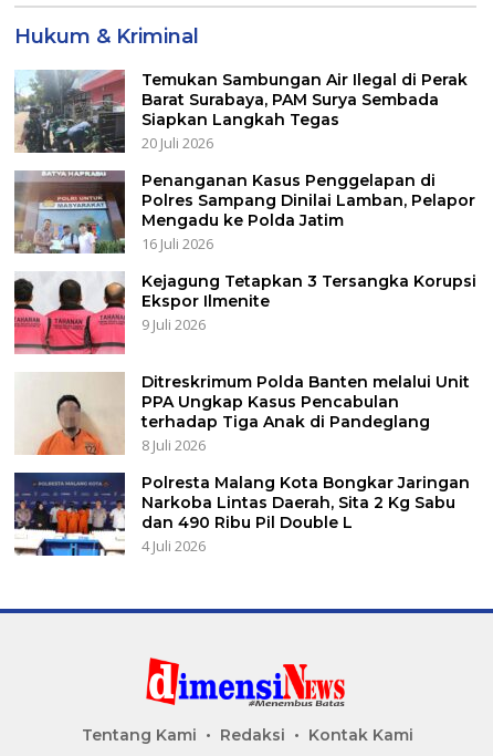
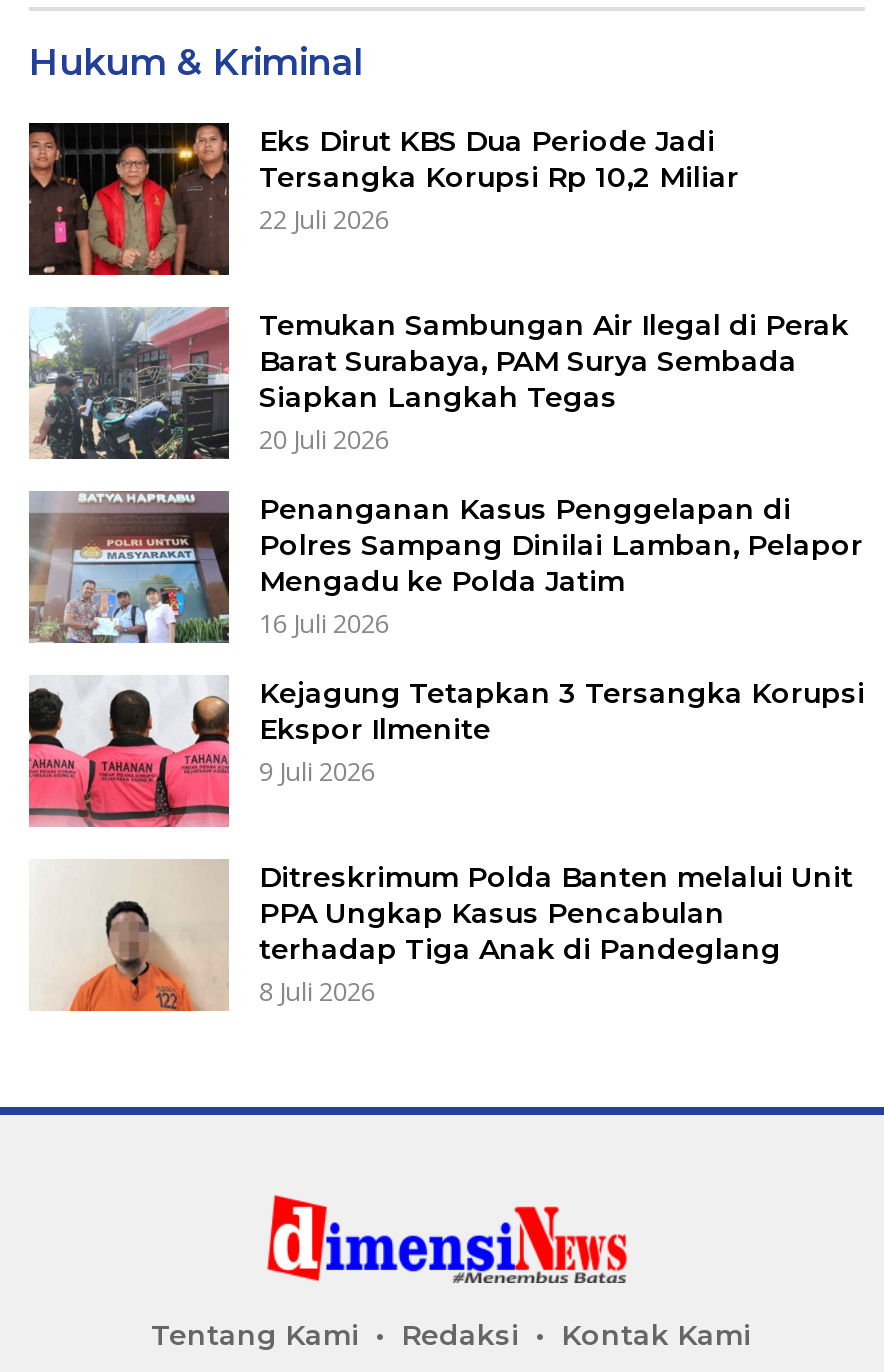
+ [image]
+ Eks Dirut KBS Dua Periode Jadi
+ Tersangka Korupsi Rp 10,2 Miliar
+ 22 Juli 2026

moved down: [image] | Temukan Sambungan Air Ilegal di Perak | Barat Surabaya, PAM Surya Sembada | ... | terhadap Tiga Anak di Pandeglang | 8 Juli 2026

- [image]
- Polresta Malang Kota Bongkar Jaringan
- Narkoba Lintas Daerah, Sita 2 Kg Sabu
- dan 490 Ribu Pil Double L
- 4 Juli 2026
